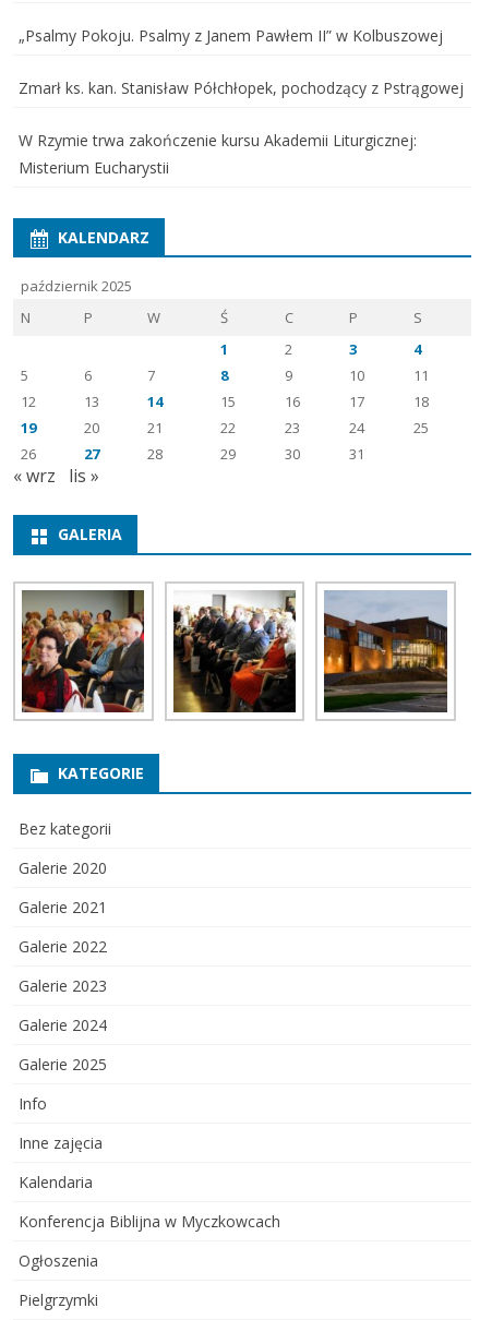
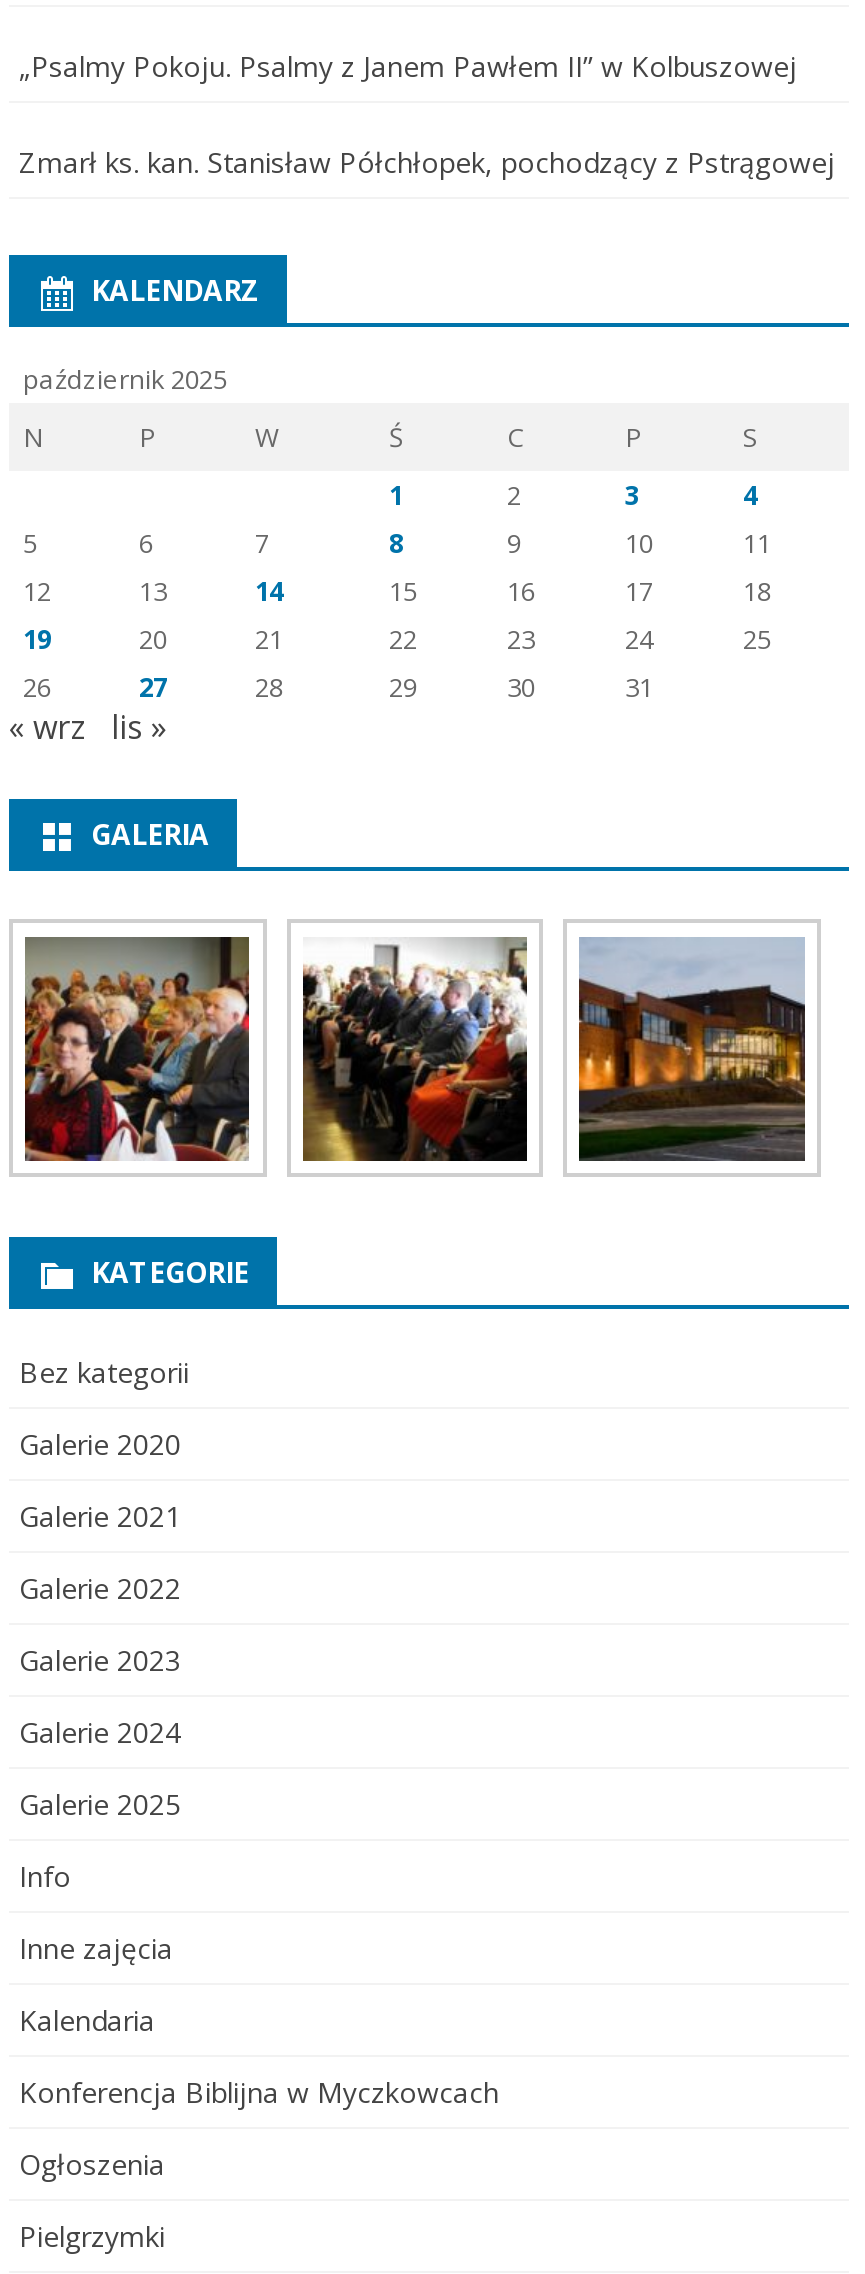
- W Rzymie trwa zakończenie kursu Akademii Liturgicznej:
- Misterium Eucharystii
